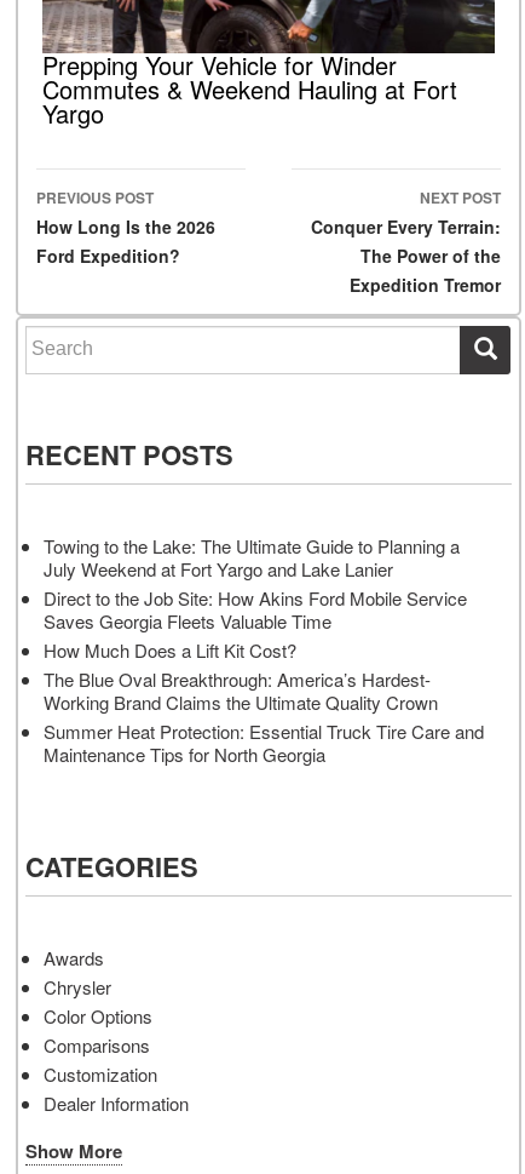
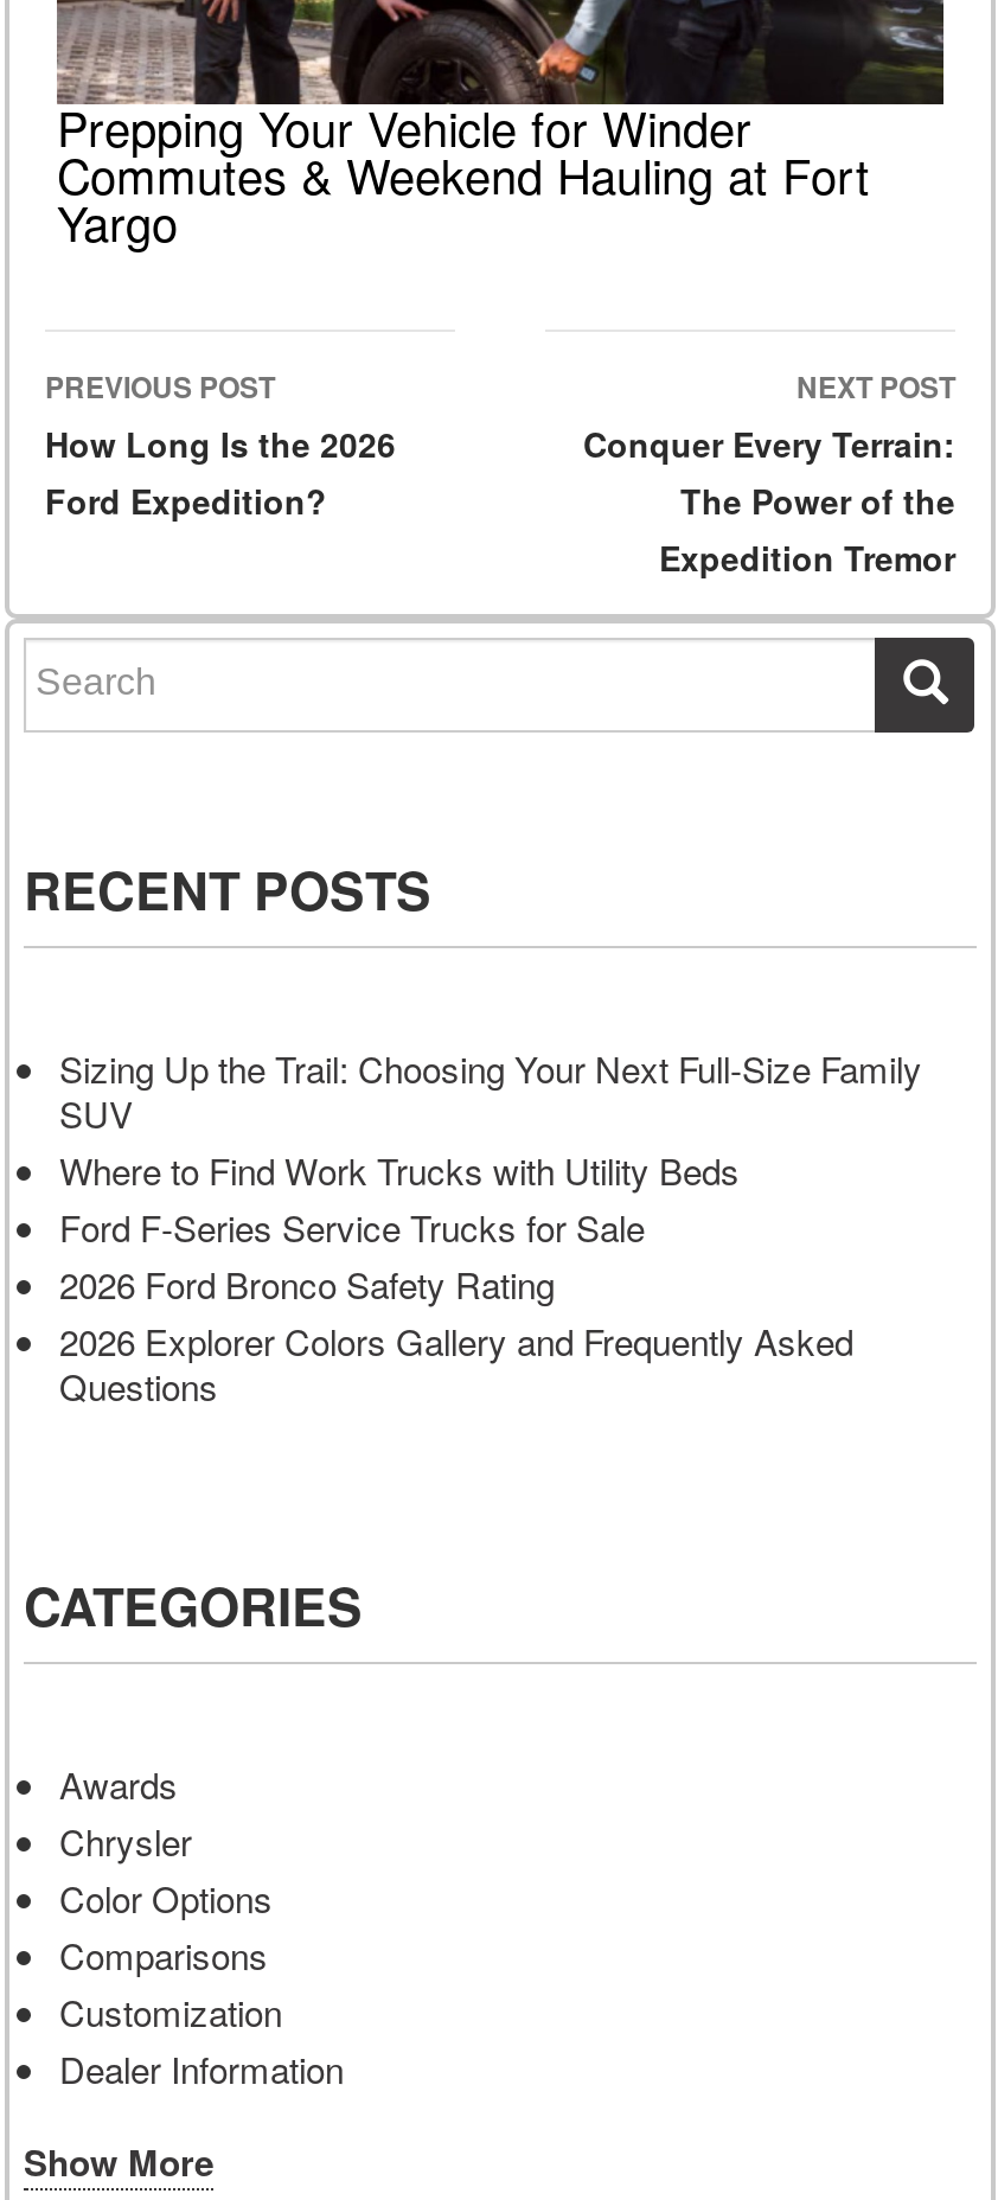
- Towing to the Lake: The Ultimate Guide to Planning a
- July Weekend at Fort Yargo and Lake Lanier
- Direct to the Job Site: How Akins Ford Mobile Service
- Saves Georgia Fleets Valuable Time
- How Much Does a Lift Kit Cost?
- The Blue Oval Breakthrough: America’s Hardest-
- Working Brand Claims the Ultimate Quality Crown
- Summer Heat Protection: Essential Truck Tire Care and
- Maintenance Tips for North Georgia
+ Sizing Up the Trail: Choosing Your Next Full-Size Family
+ SUV
+ Where to Find Work Trucks with Utility Beds
+ Ford F-Series Service Trucks for Sale
+ 2026 Ford Bronco Safety Rating
+ 2026 Explorer Colors Gallery and Frequently Asked
+ Questions
